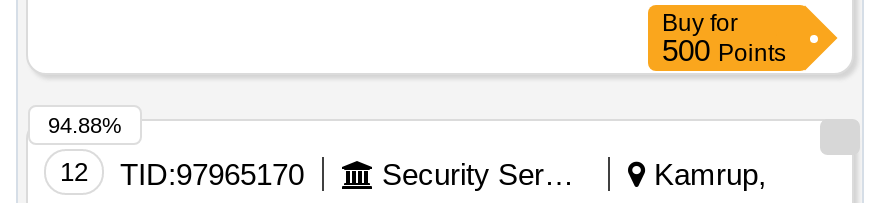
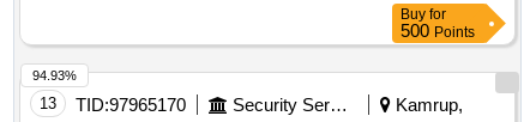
- 94.88%
+ 94.93%

- 12 TID:97965170
+ 13 TID:97965170
